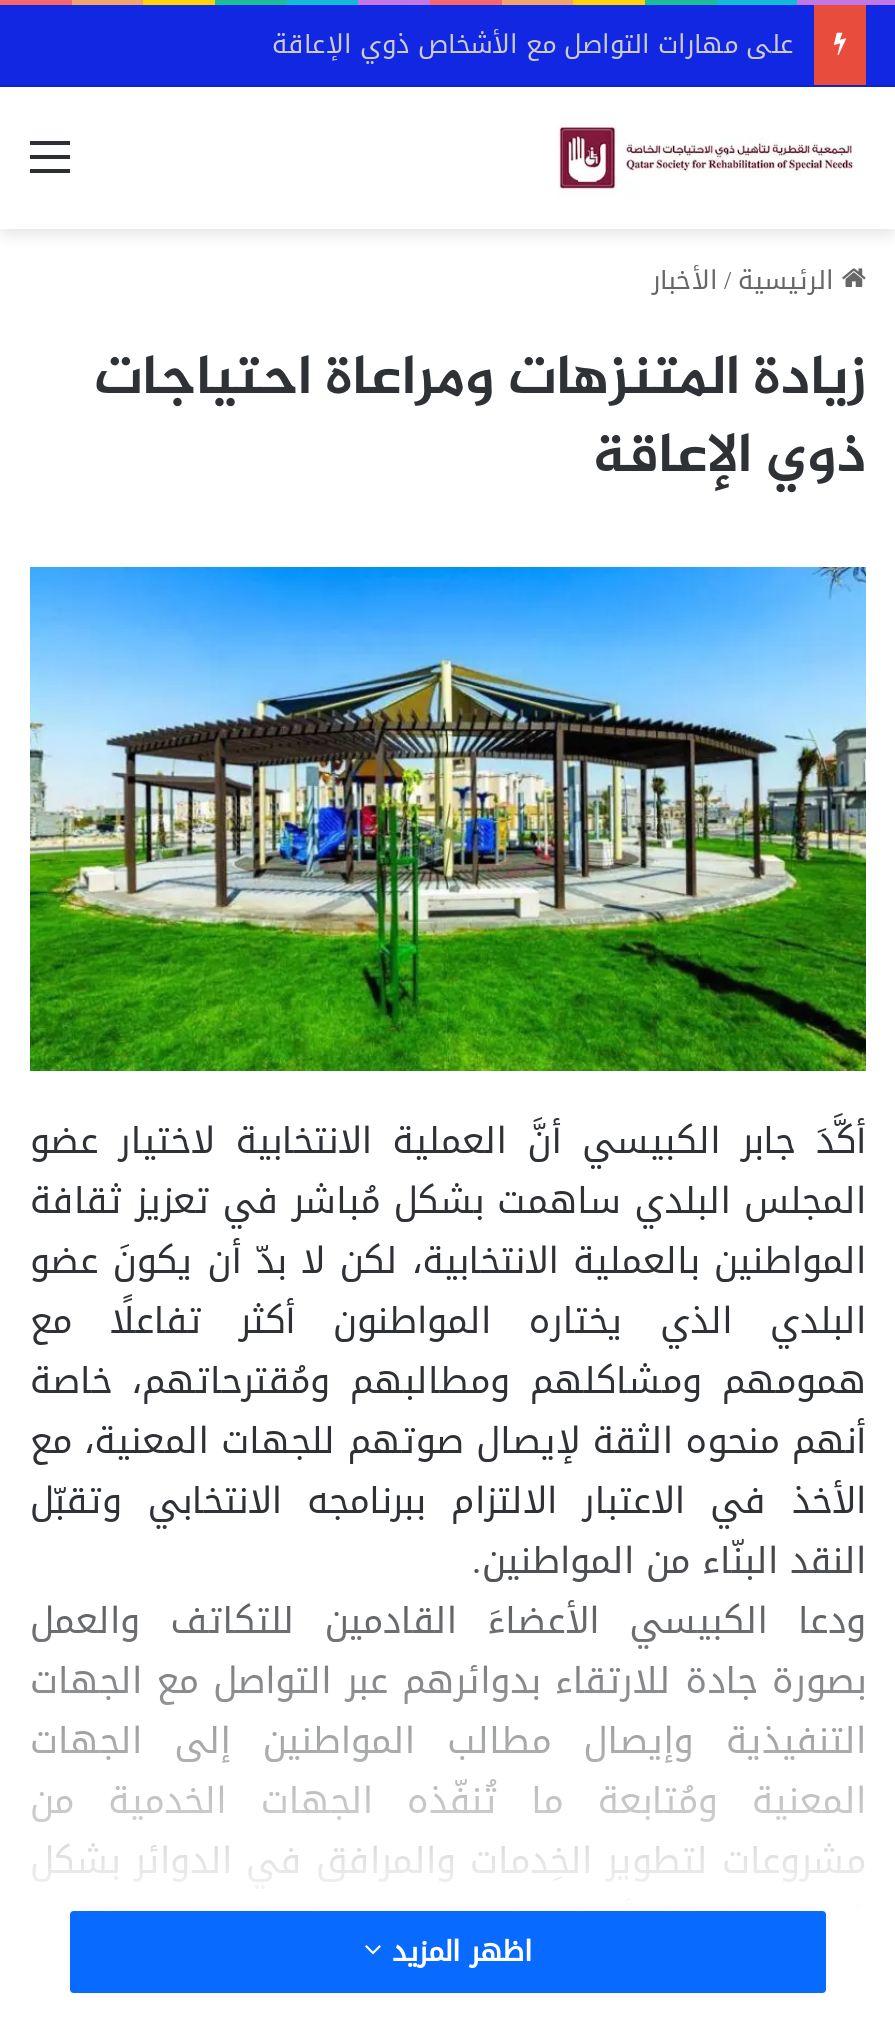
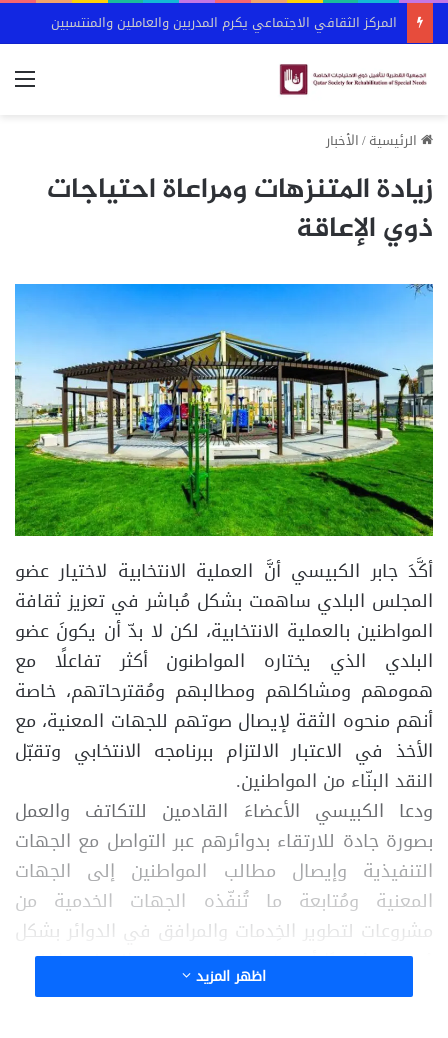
- على مهارات التواصل مع الأشخاص ذوي الإعاقة
+ المركز الثقافي الاجتماعي يكرم المدربين والعاملين والمنتسبين
